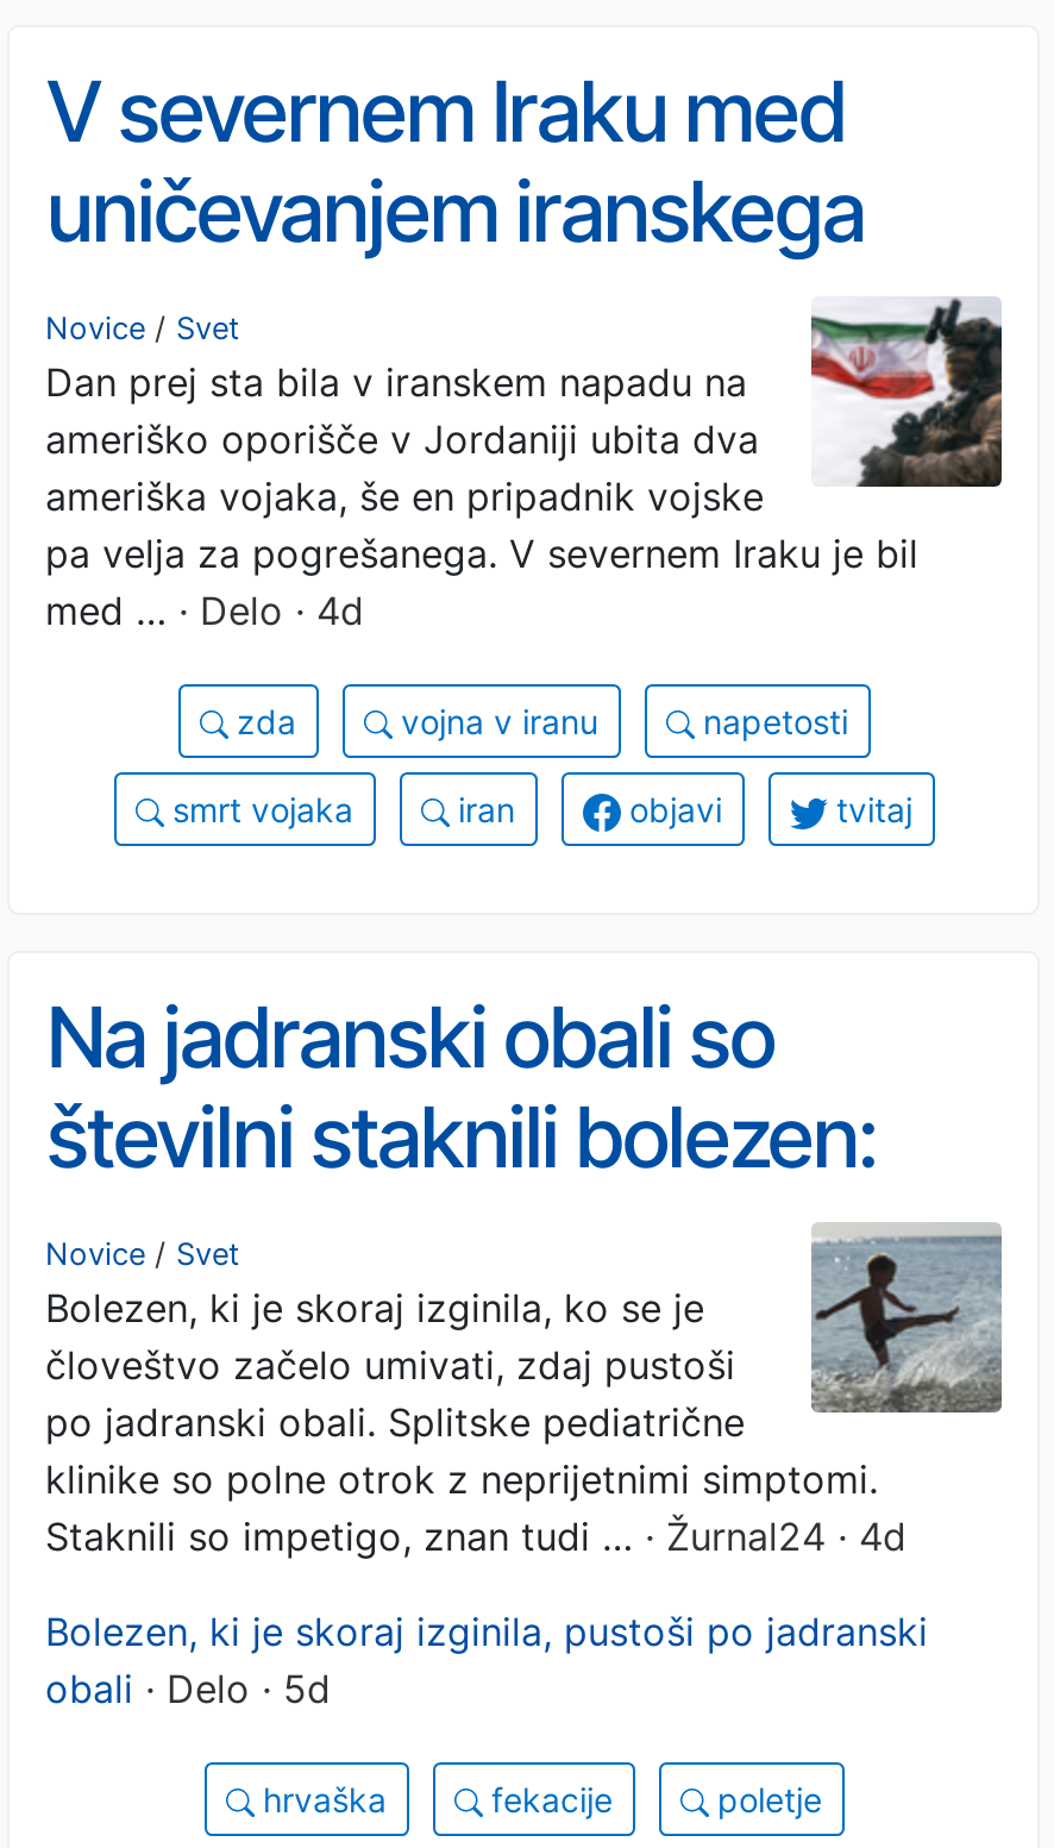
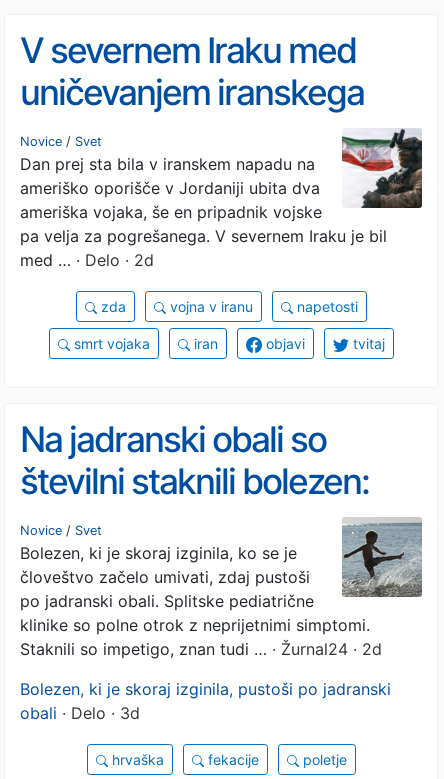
- med … · Delo · 4d
+ med … · Delo · 2d

- Staknili so impetigo, znan tudi … · Žurnal24 · 4d
+ Staknili so impetigo, znan tudi … · Žurnal24 · 2d

- obali · Delo · 5d
+ obali · Delo · 3d
